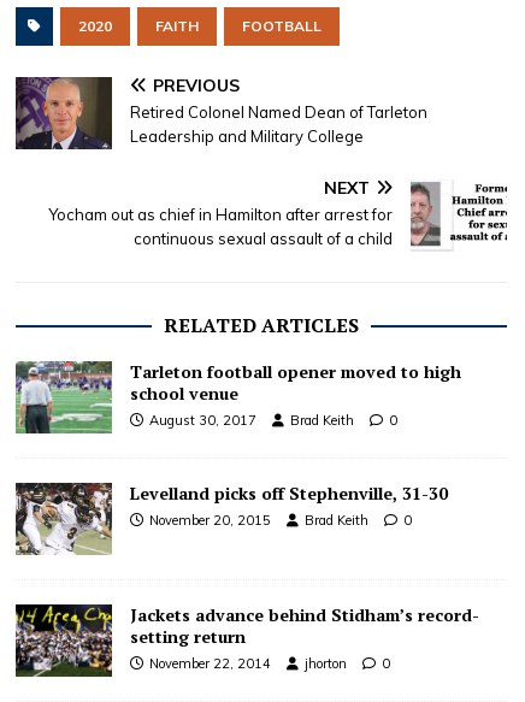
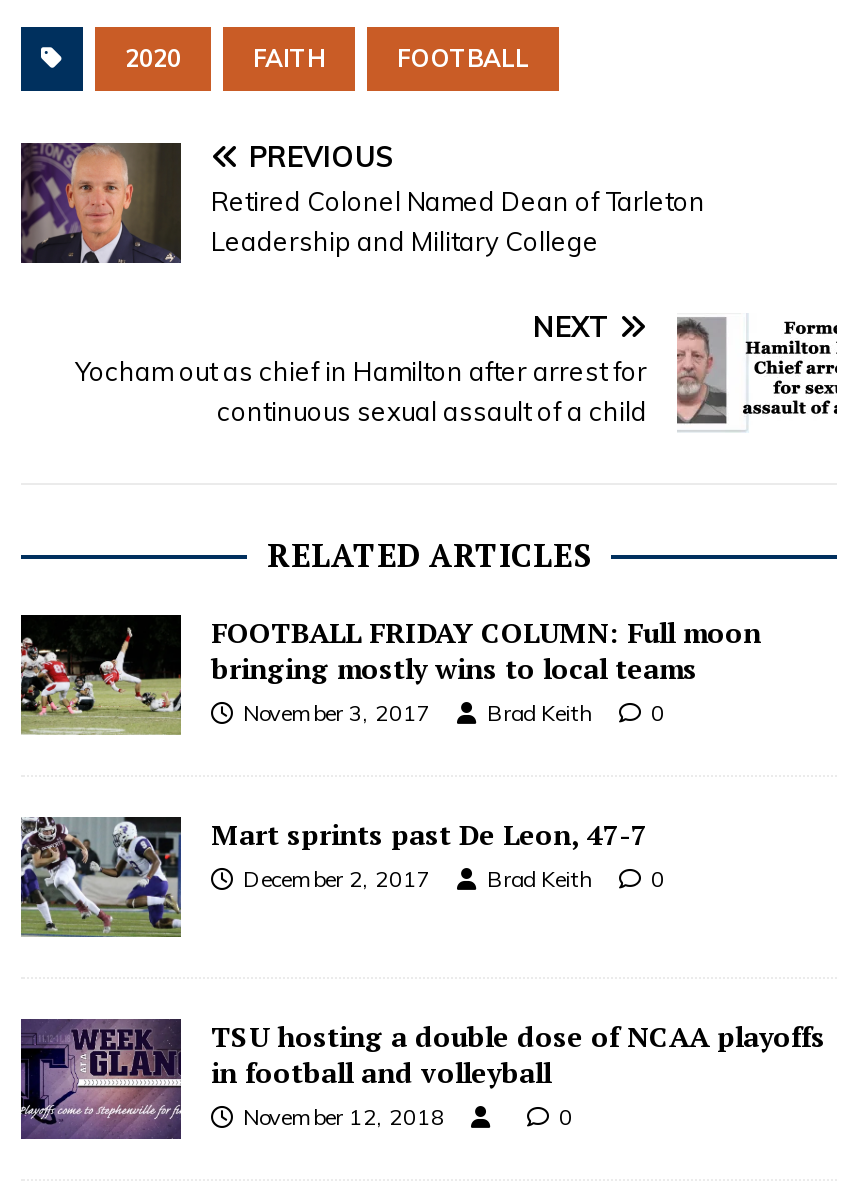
- [image]
- Tarleton football opener moved to high
- school venue
- August 30, 2017
+ [image]
+ FOOTBALL FRIDAY COLUMN: Full moon
+ bringing mostly wins to local teams
+ November 3, 2017

- [image]
- Levelland picks off Stephenville, 31-30
- November 20, 2015
+ [image]
+ Mart sprints past De Leon, 47-7
+ December 2, 2017

- [image]
- Jackets advance behind Stidham’s record-
- setting return
- November 22, 2014
- jhorton
+ [image]
+ TSU hosting a double dose of NCAA playoffs
+ in football and volleyball
+ November 12, 2018
